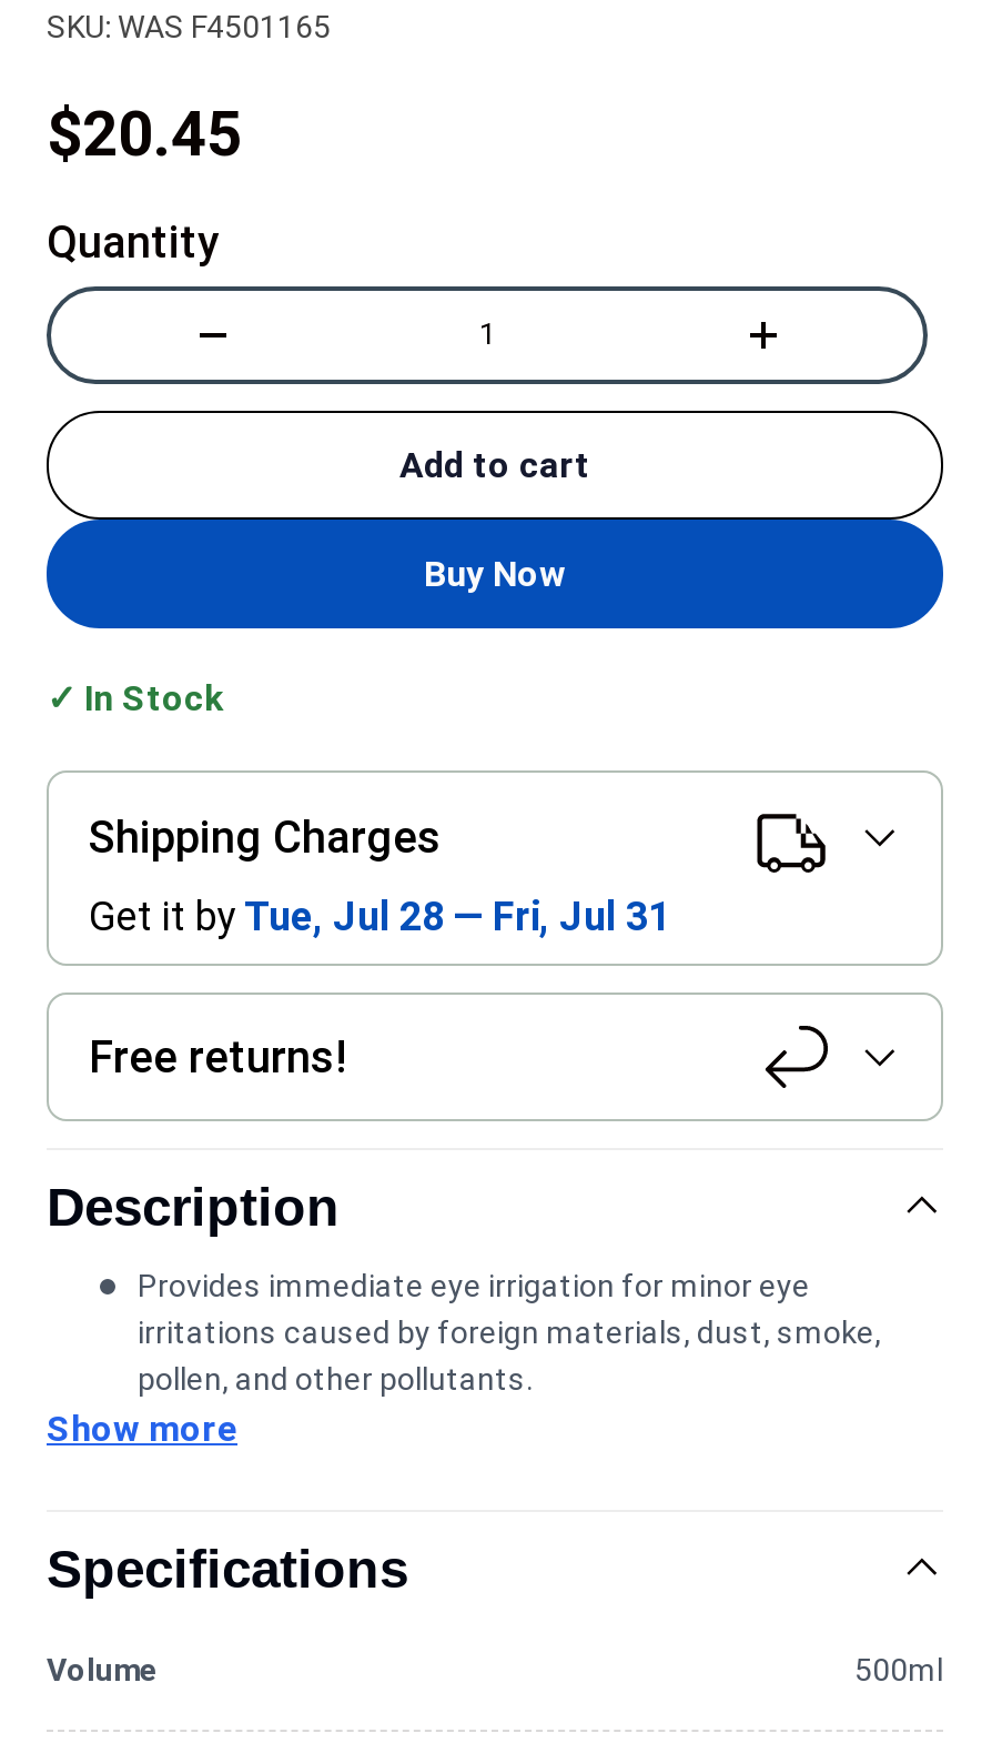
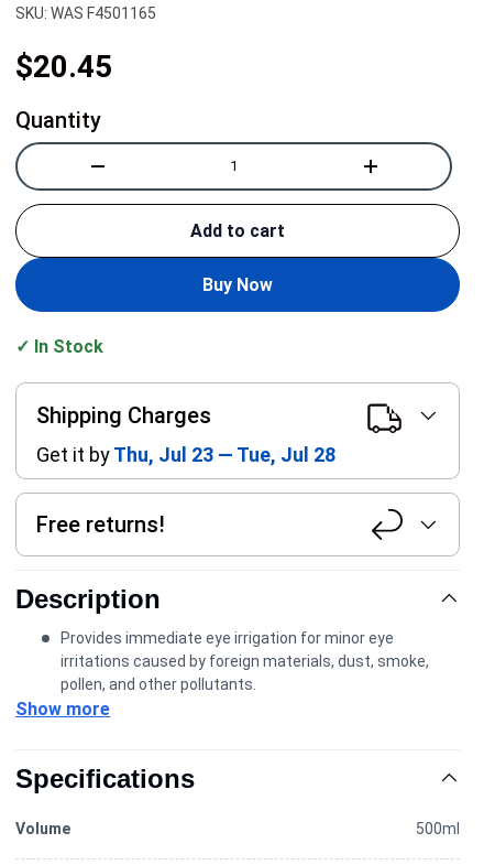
- Get it by Tue, Jul 28 — Fri, Jul 31
+ Get it by Thu, Jul 23 — Tue, Jul 28
